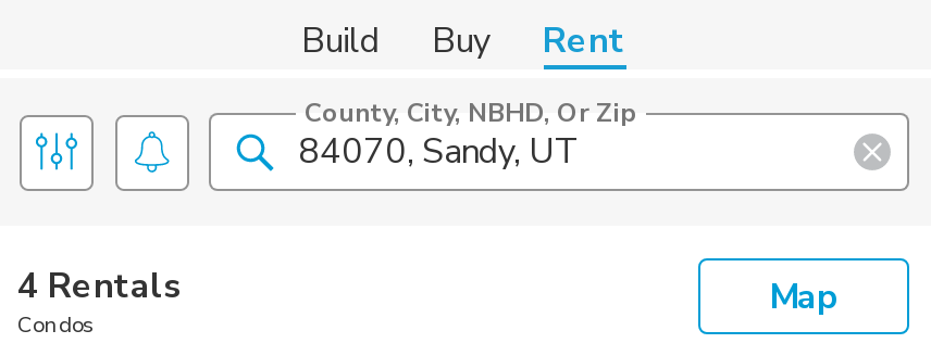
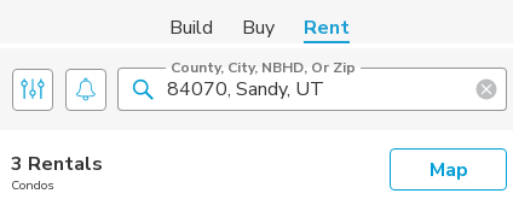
- 4 Rentals
+ 3 Rentals
